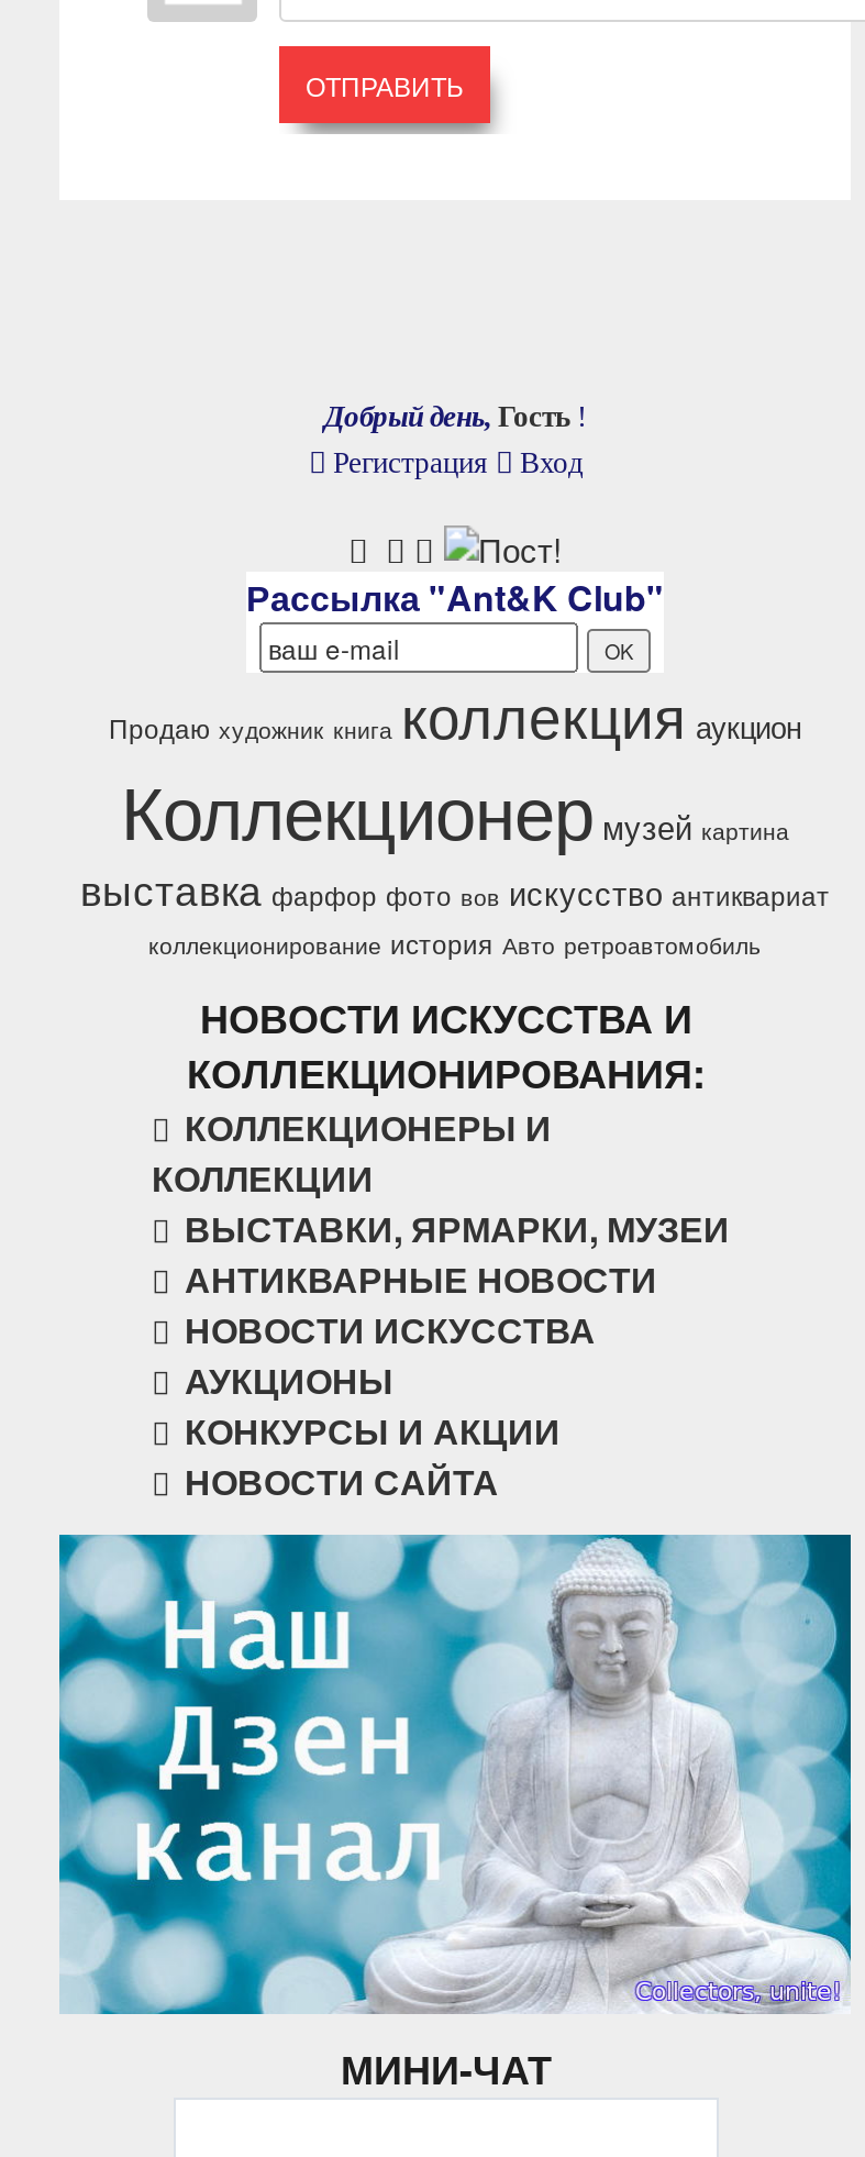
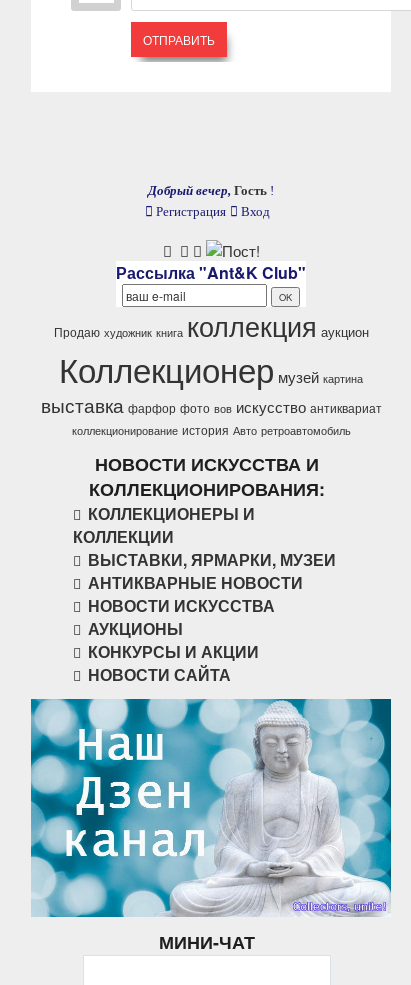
- Добрый день, Гость !
+ Добрый вечер, Гость !
